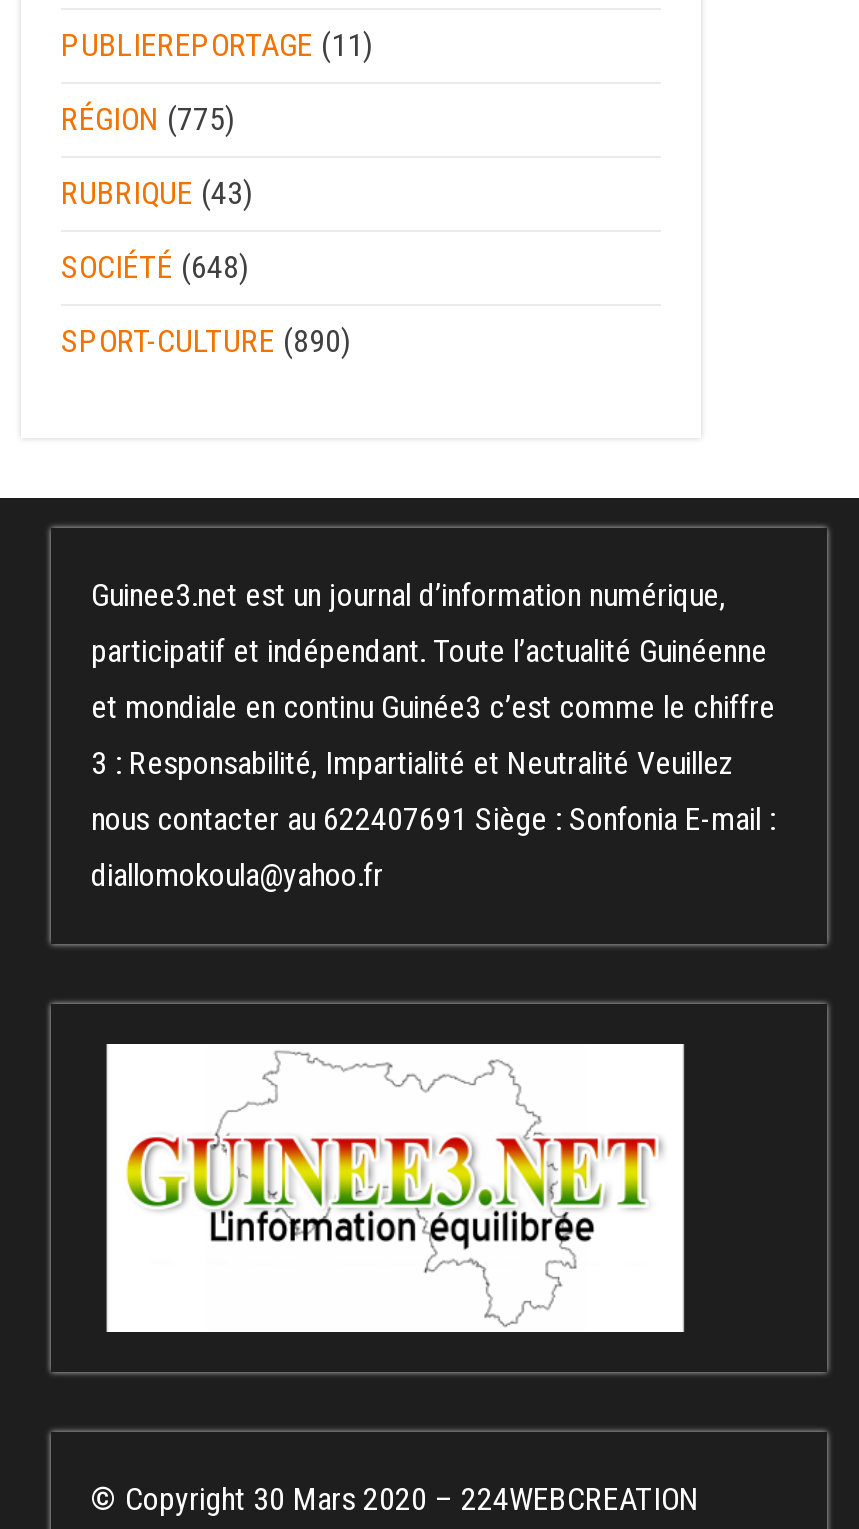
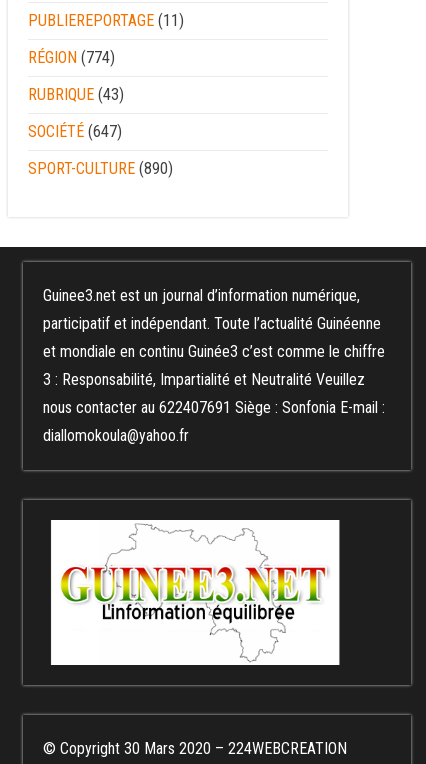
- RÉGION (775)
+ RÉGION (774)

- SOCIÉTÉ (648)
+ SOCIÉTÉ (647)
